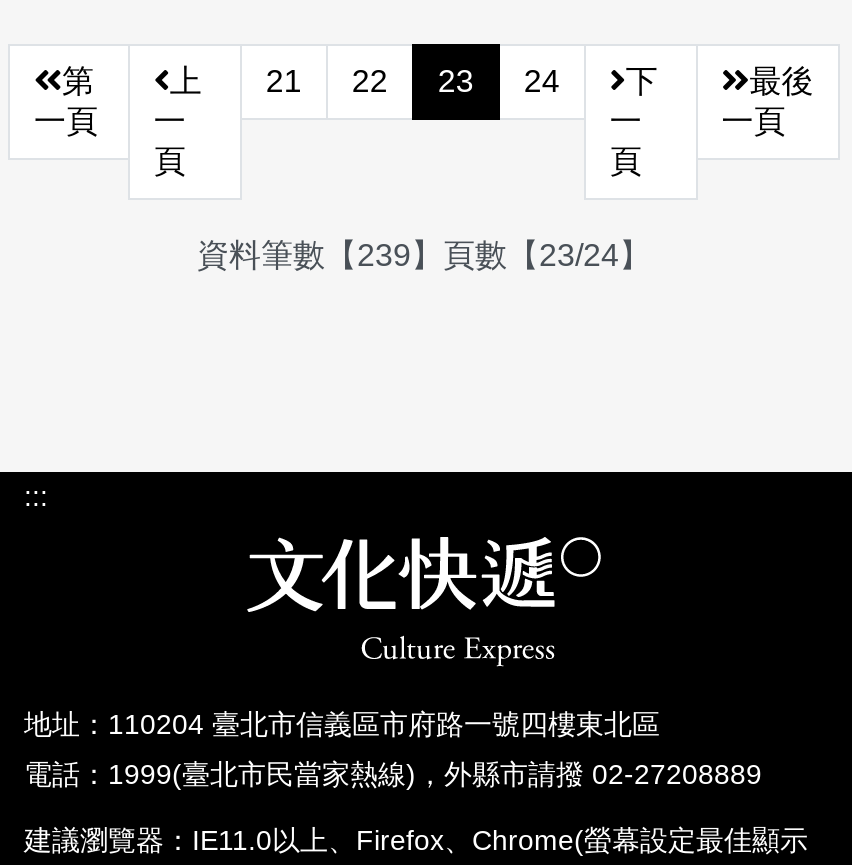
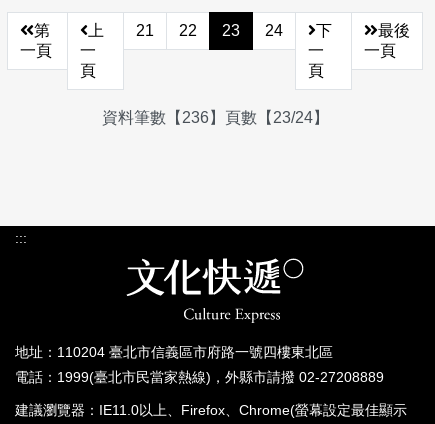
- 資料筆數【239】頁數【23/24】
+ 資料筆數【236】頁數【23/24】
